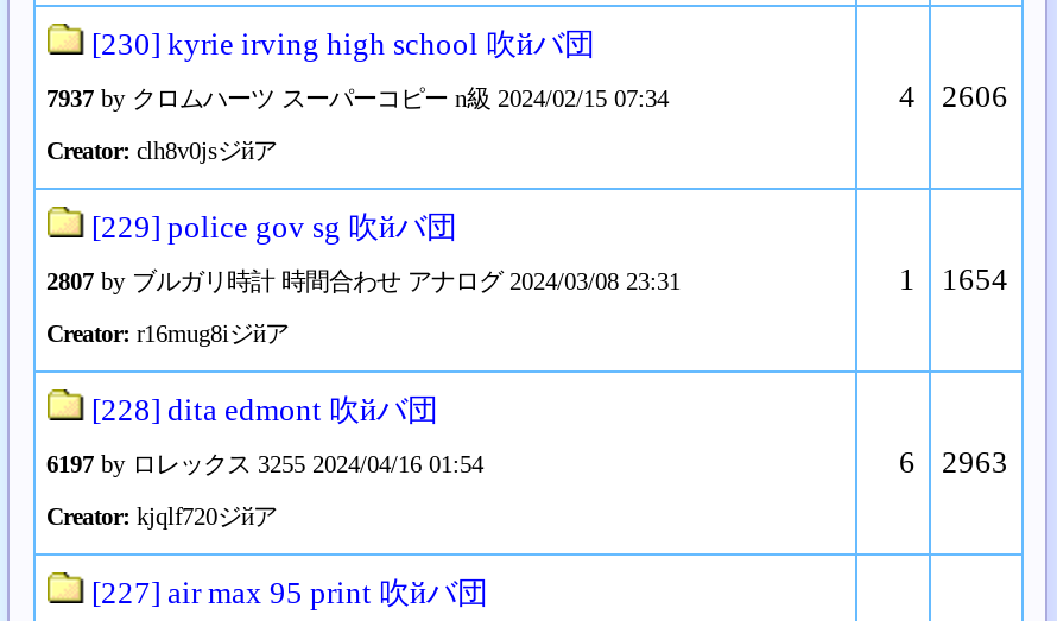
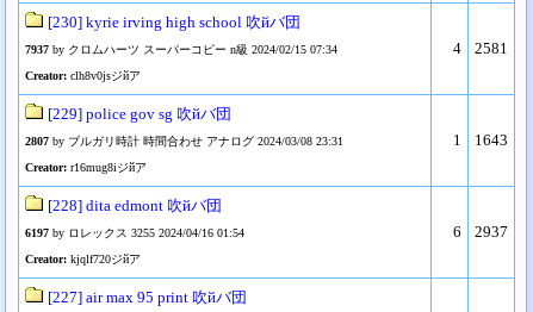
- 4 2606
+ 4 2581

- 1 1654
+ 1 1643

- 6 2963
+ 6 2937
